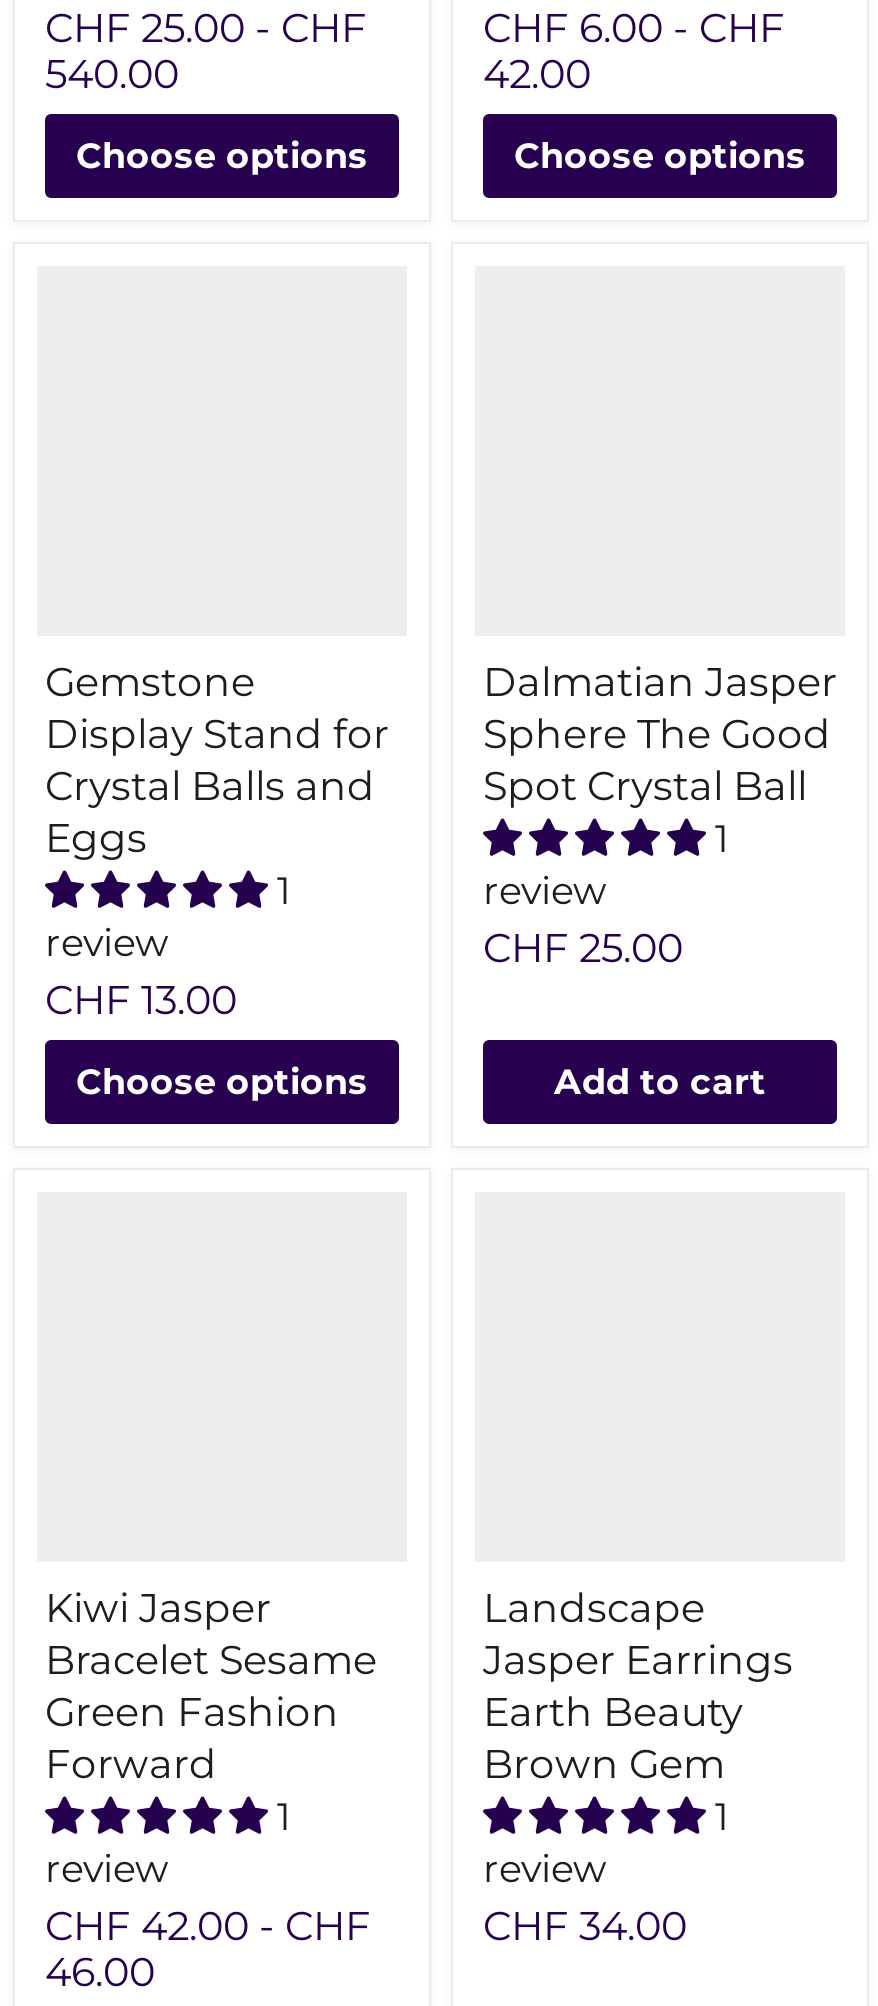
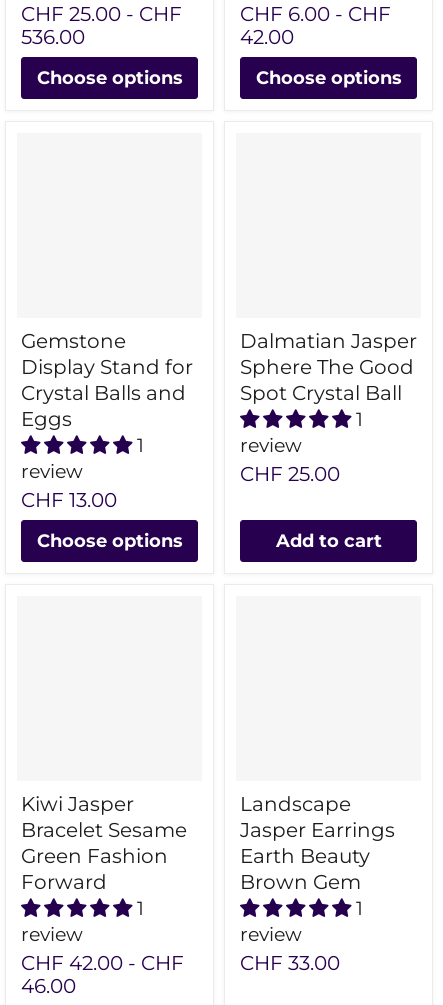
- 540.00
+ 536.00

- CHF 34.00
+ CHF 33.00
